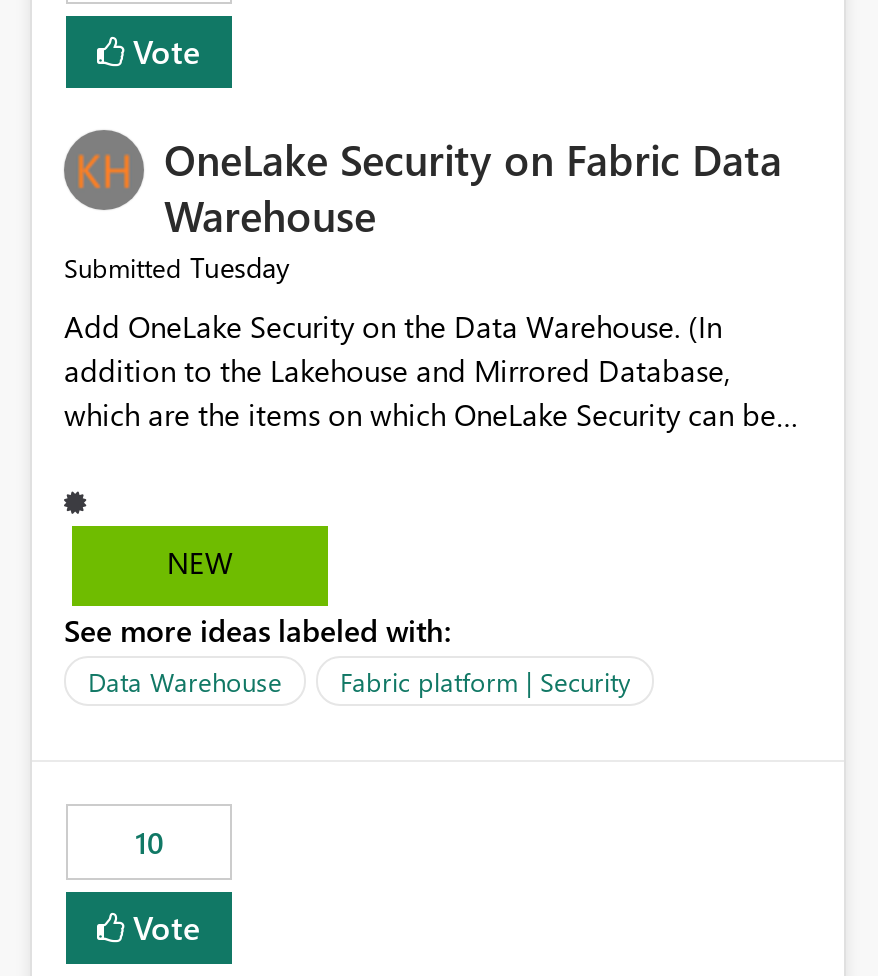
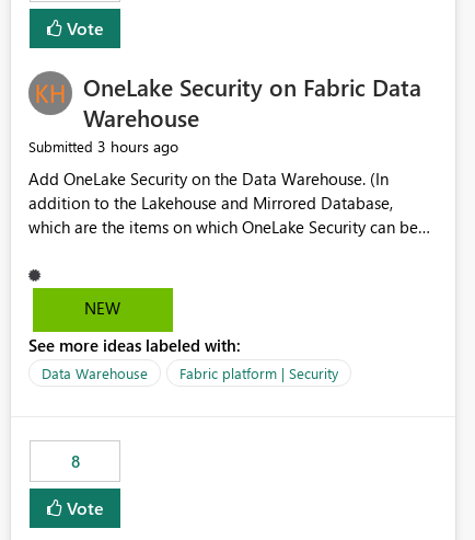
- Submitted Tuesday
+ Submitted 3 hours ago

- 10
+ 8
